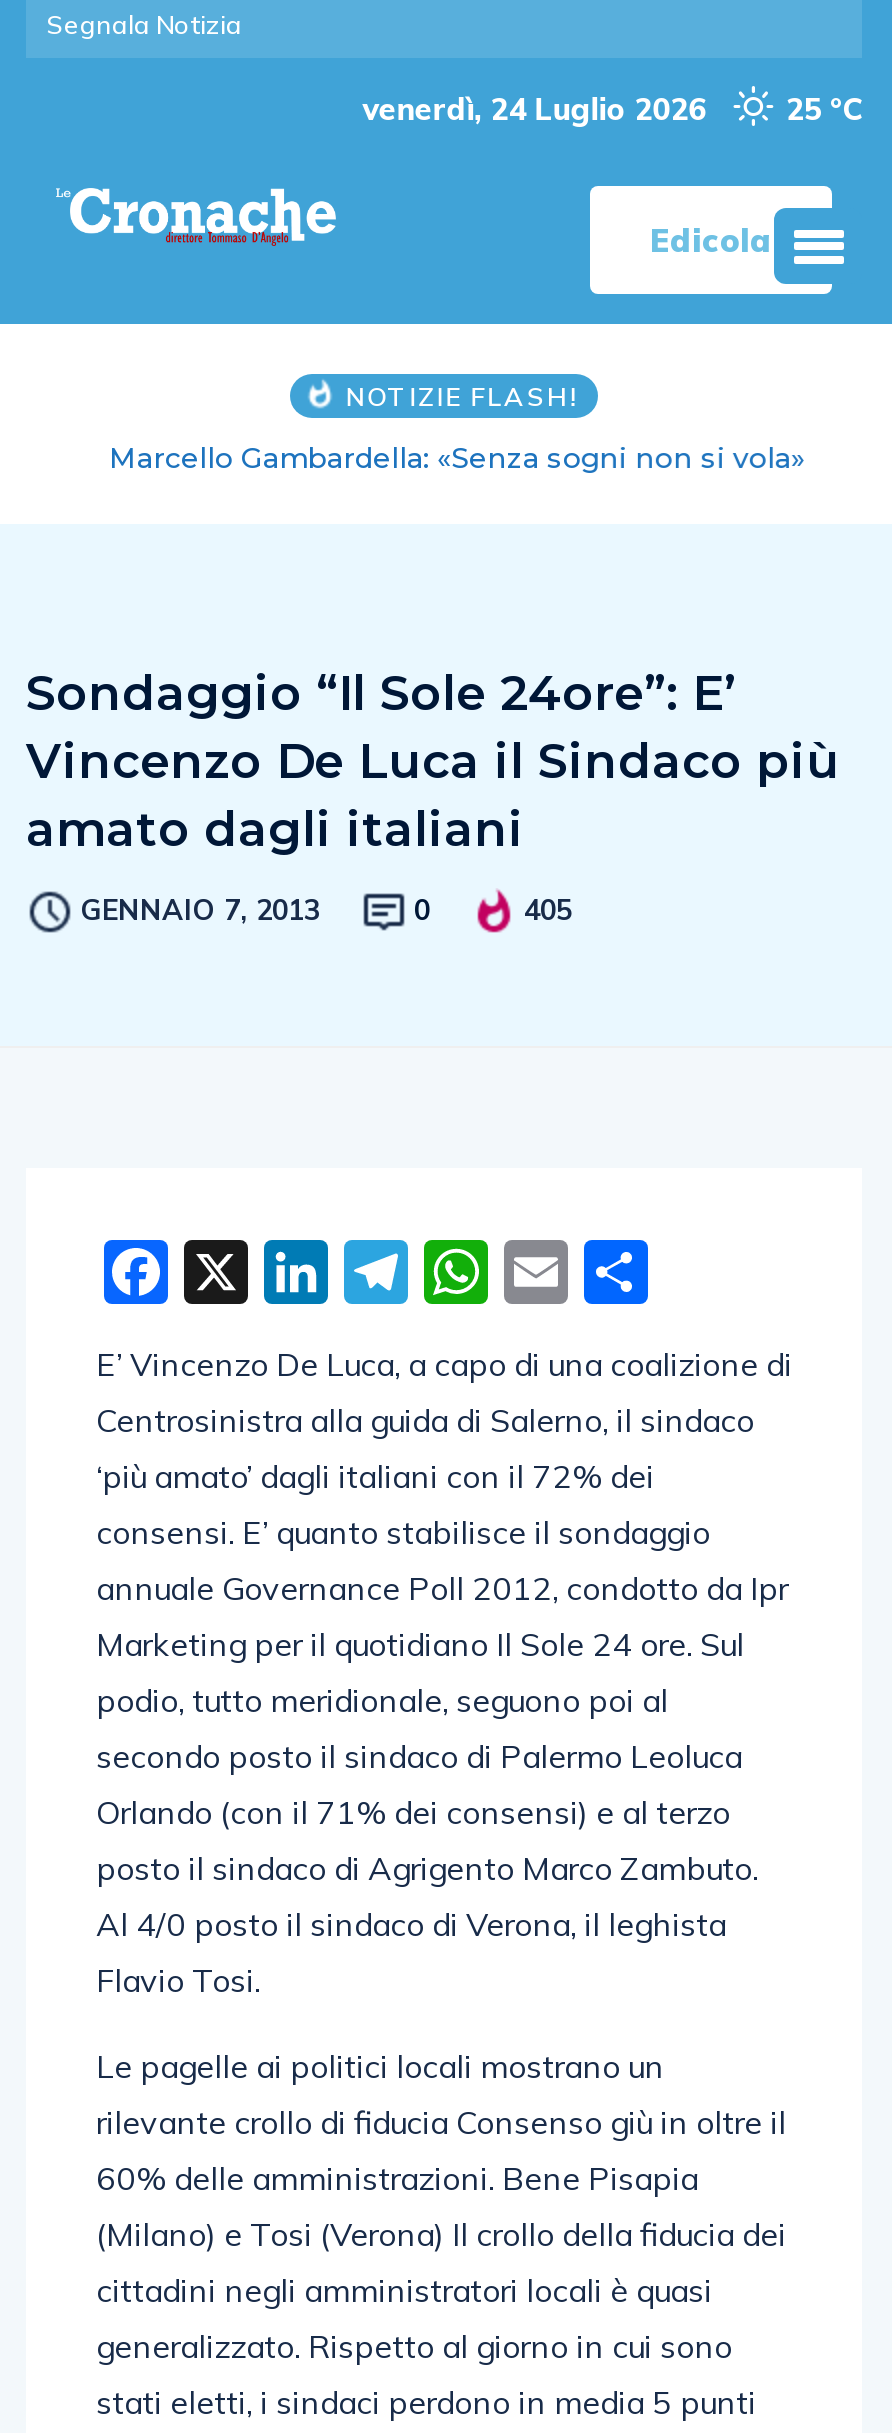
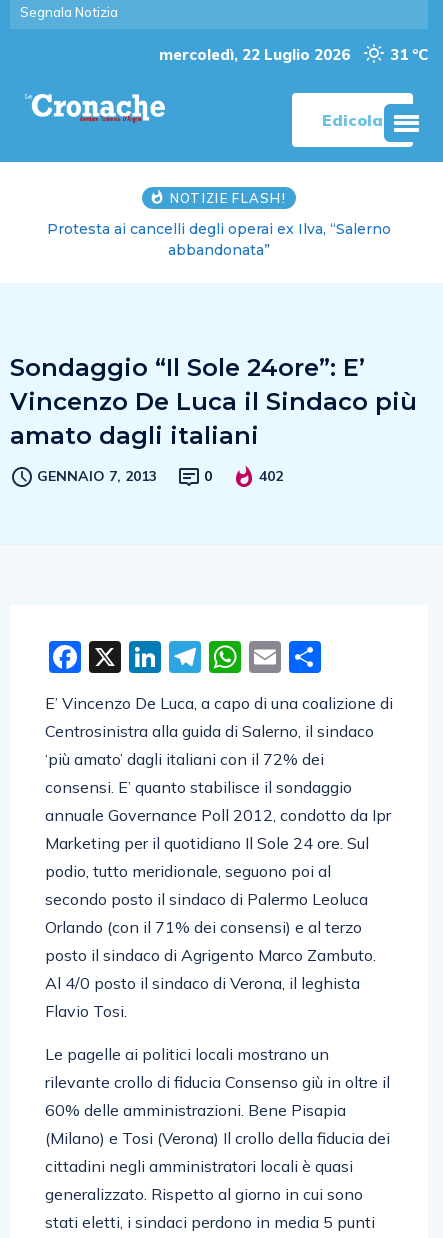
- venerdì, 24 Luglio 2026
+ mercoledì, 22 Luglio 2026

- 25 °C
+ 31 °C

- Marcello Gambardella: «Senza sogni non si vola»
+ Protesta ai cancelli degli operai ex Ilva, “Salerno
+ abbandonata”

- 405
+ 402
